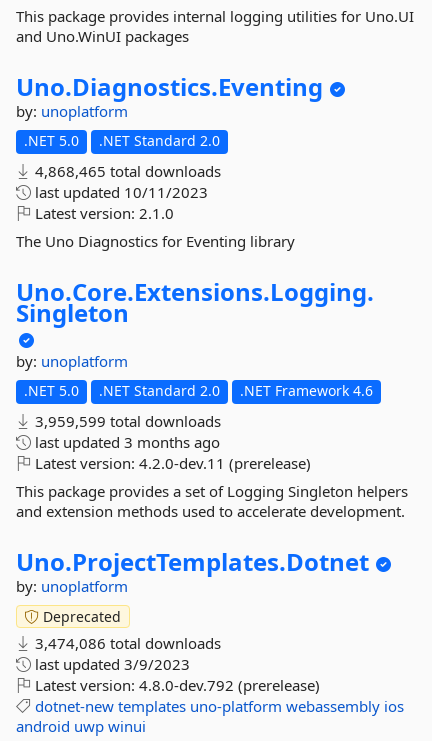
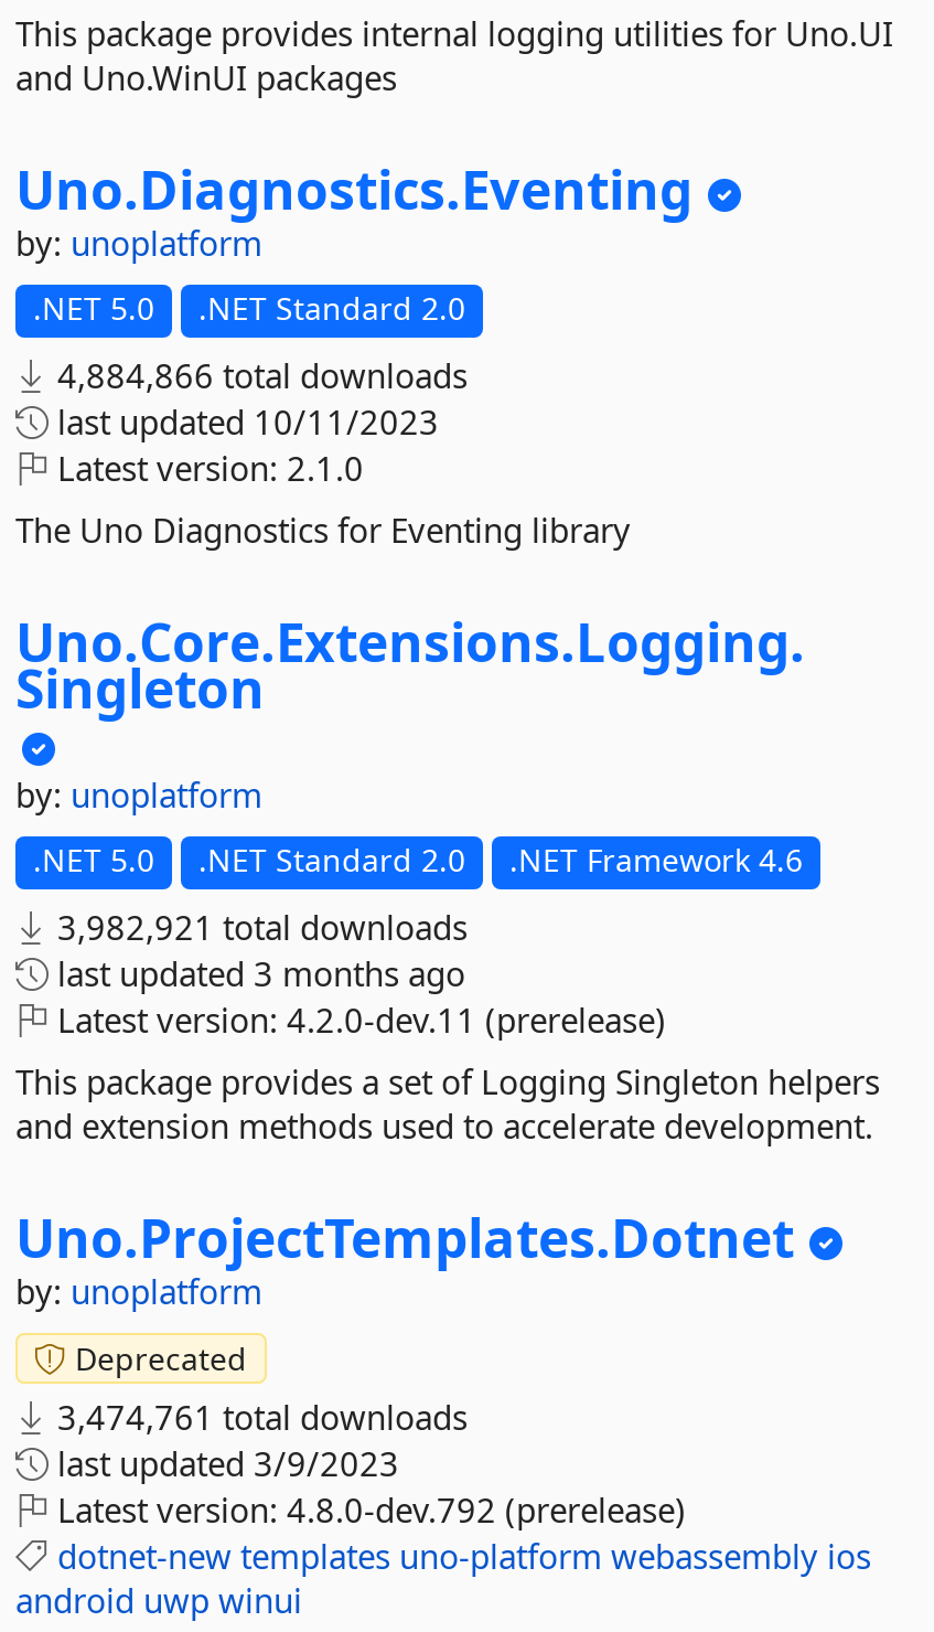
- 4,868,465 total downloads
+ 4,884,866 total downloads

- 3,959,599 total downloads
+ 3,982,921 total downloads

- 3,474,086 total downloads
+ 3,474,761 total downloads
